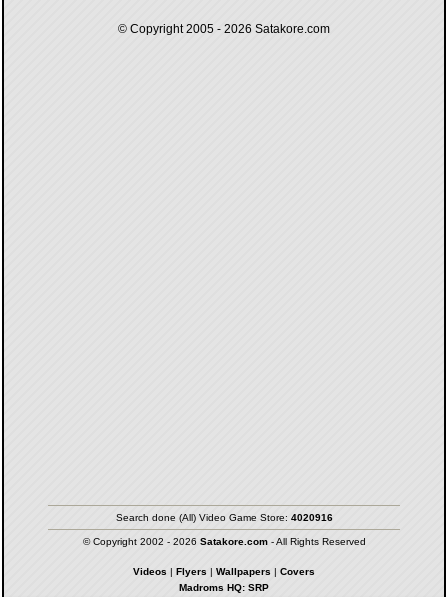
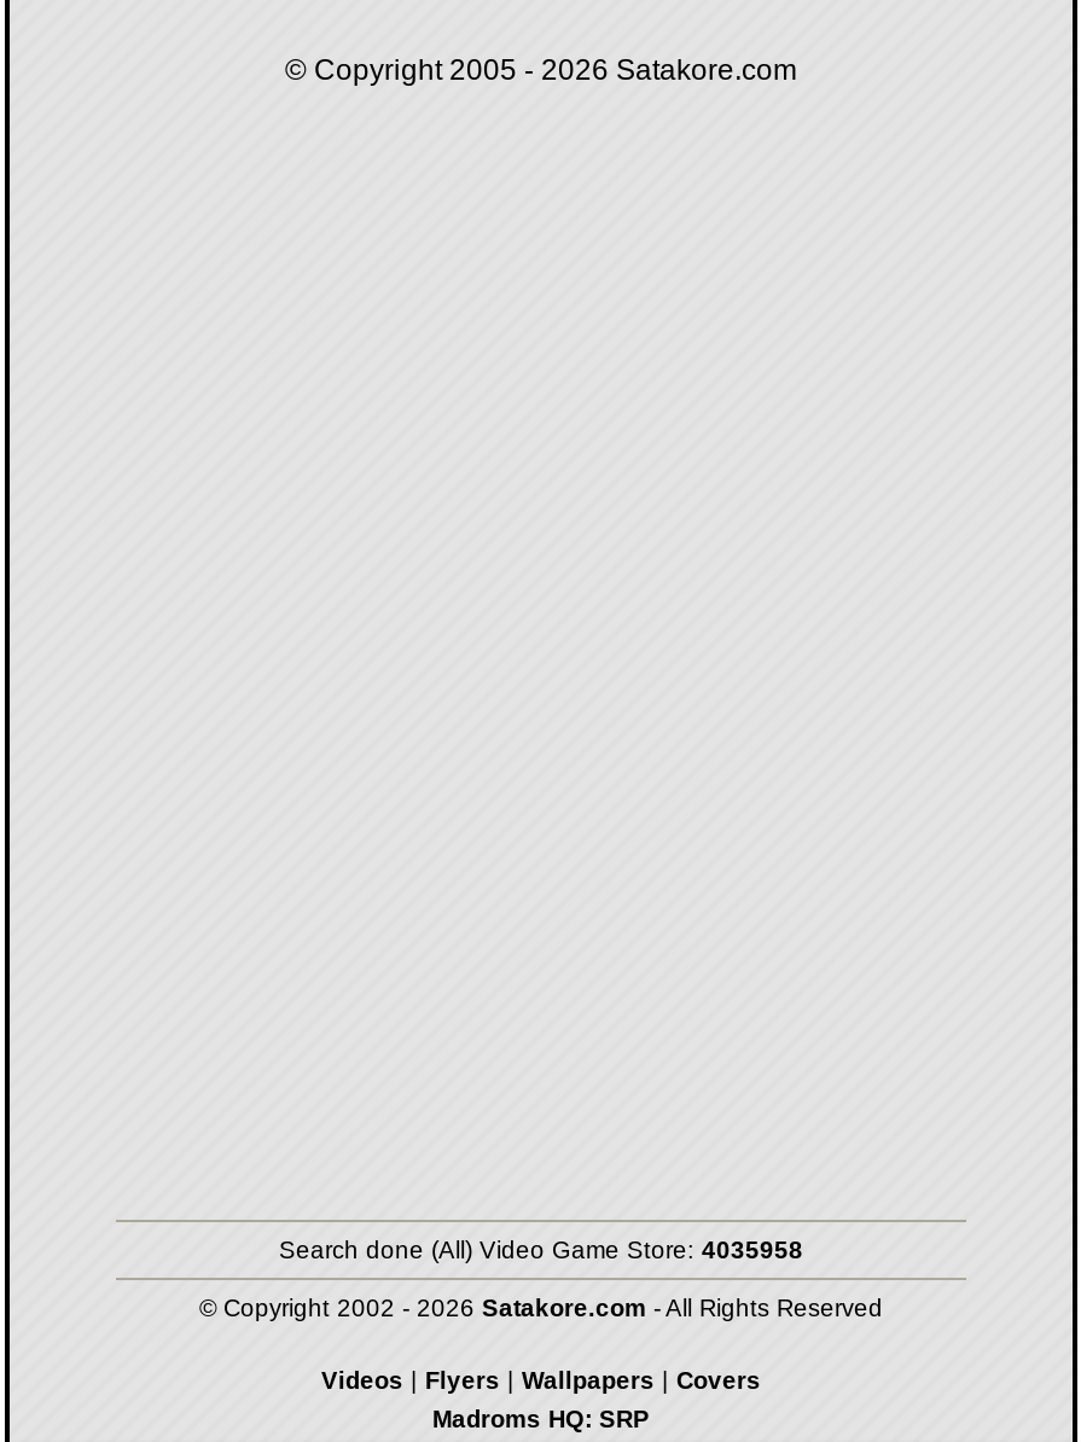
- Search done (All) Video Game Store: 4020916
+ Search done (All) Video Game Store: 4035958
